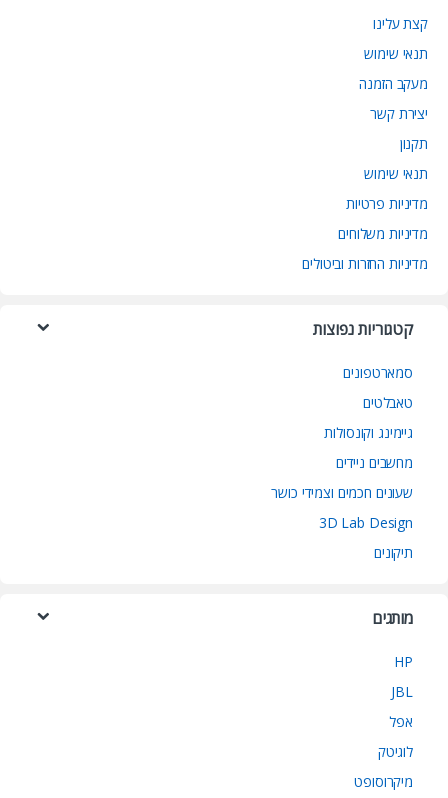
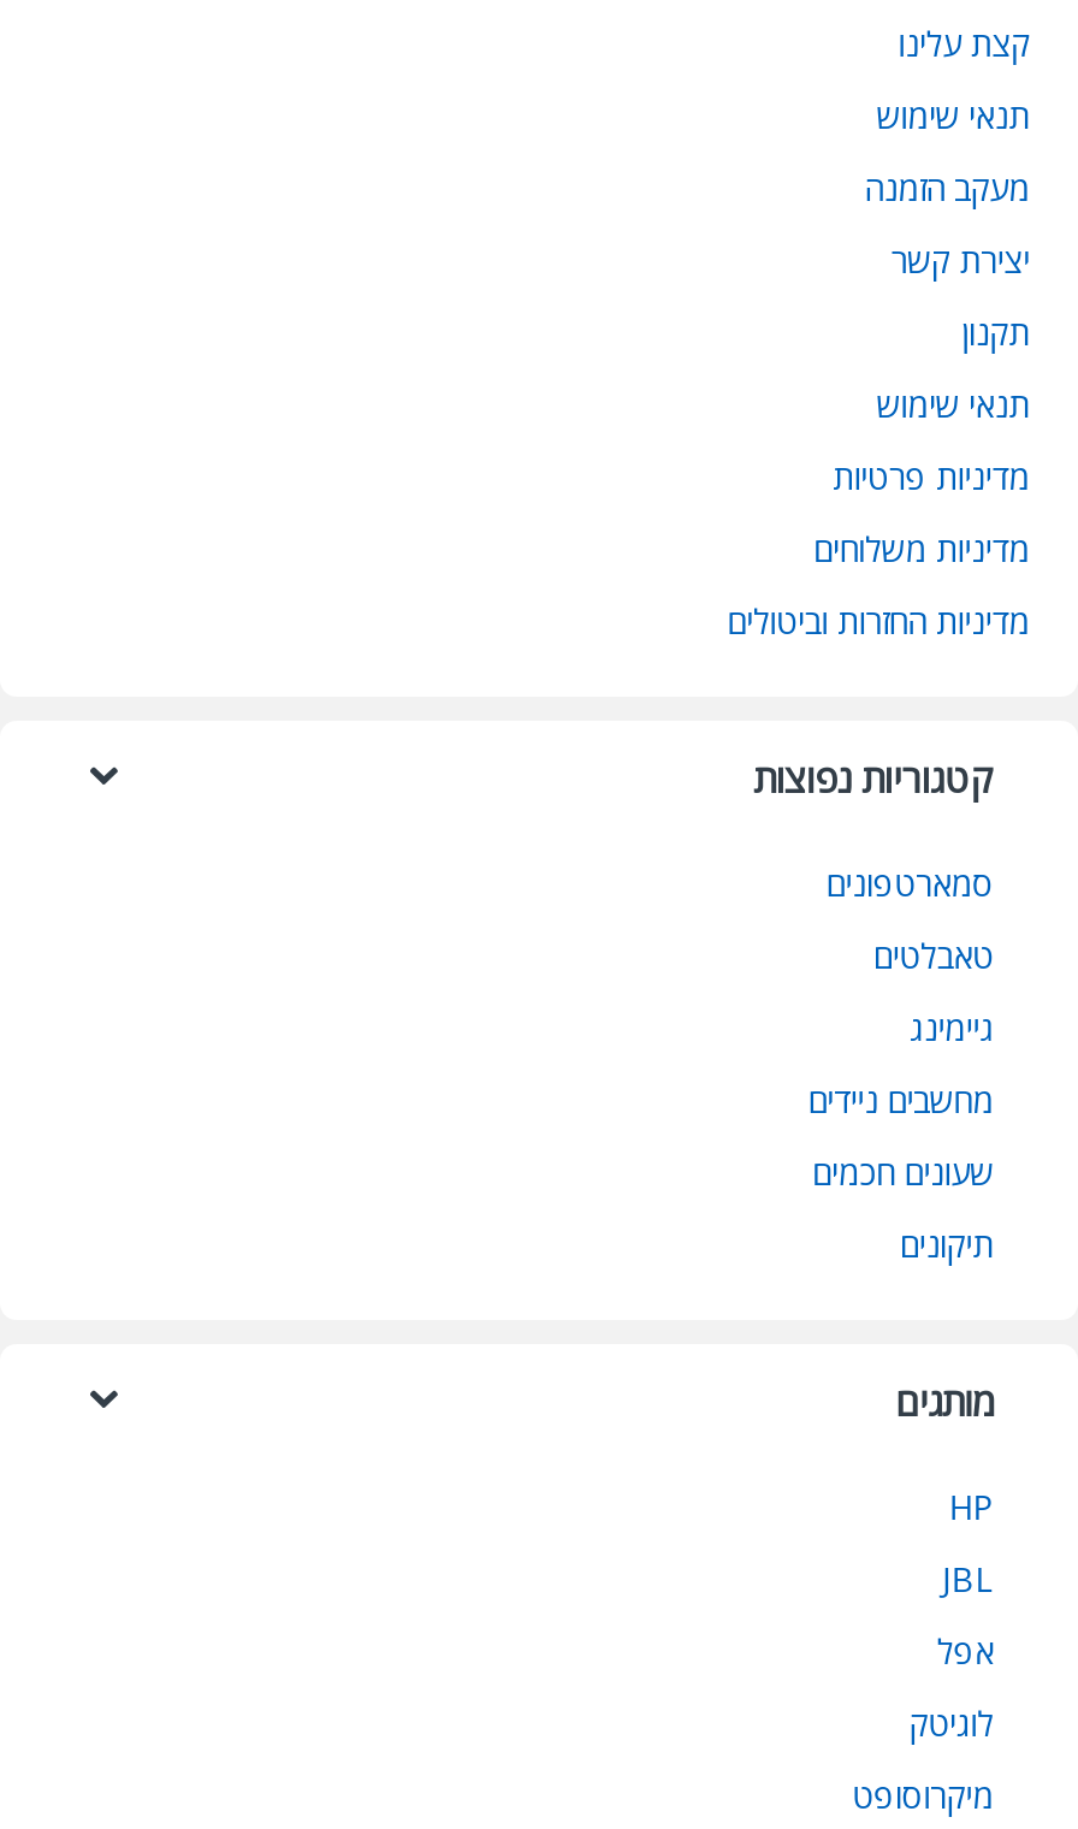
- גיימינג וקונסולות
+ גיימינג

- שעונים חכמים וצמידי כושר
- 3D Lab Design
+ שעונים חכמים
